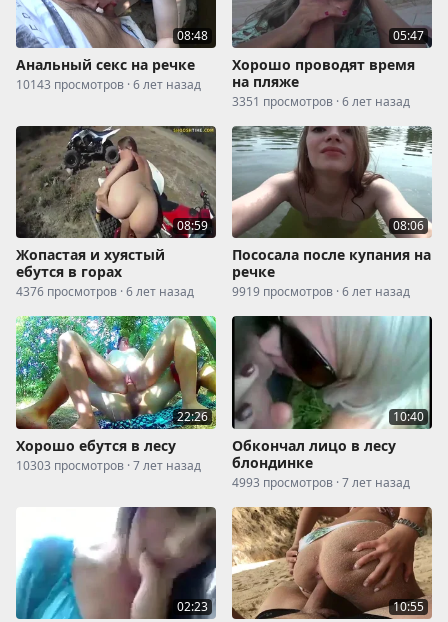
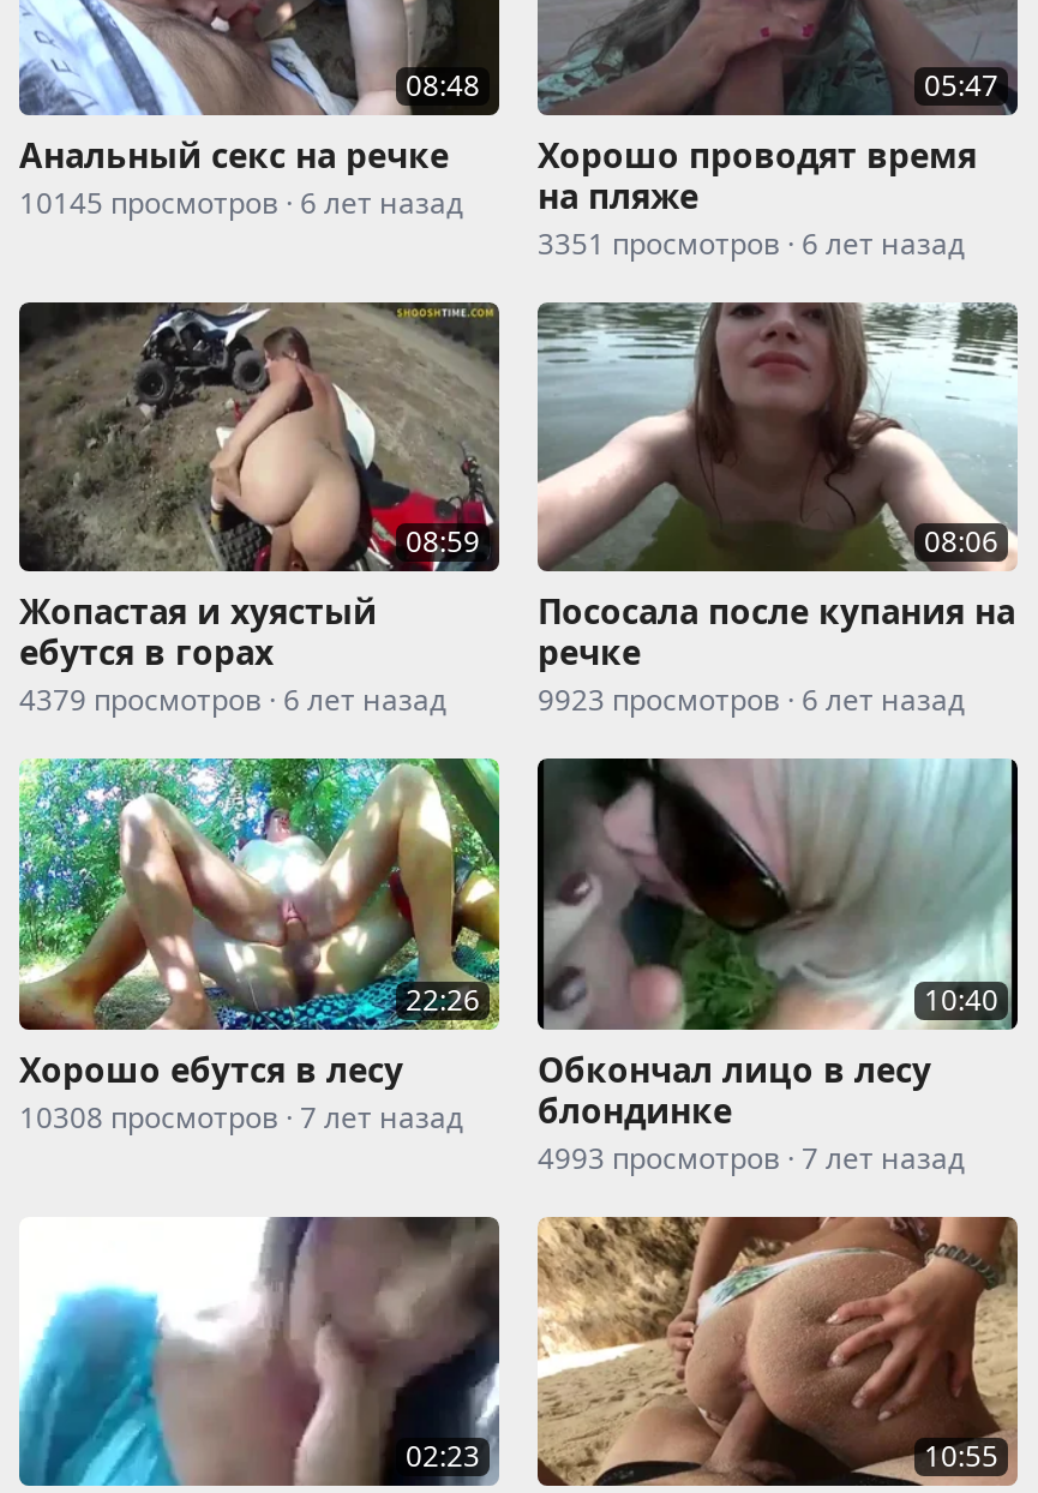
- 10143 просмотров · 6 лет назад
+ 10145 просмотров · 6 лет назад

- 4376 просмотров · 6 лет назад
+ 4379 просмотров · 6 лет назад

- 9919 просмотров · 6 лет назад
+ 9923 просмотров · 6 лет назад

- 10303 просмотров · 7 лет назад
+ 10308 просмотров · 7 лет назад
